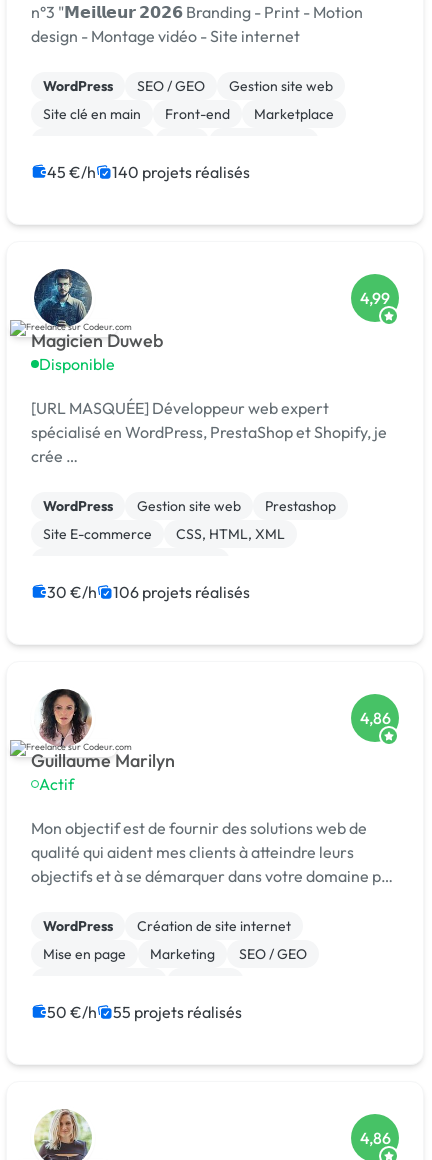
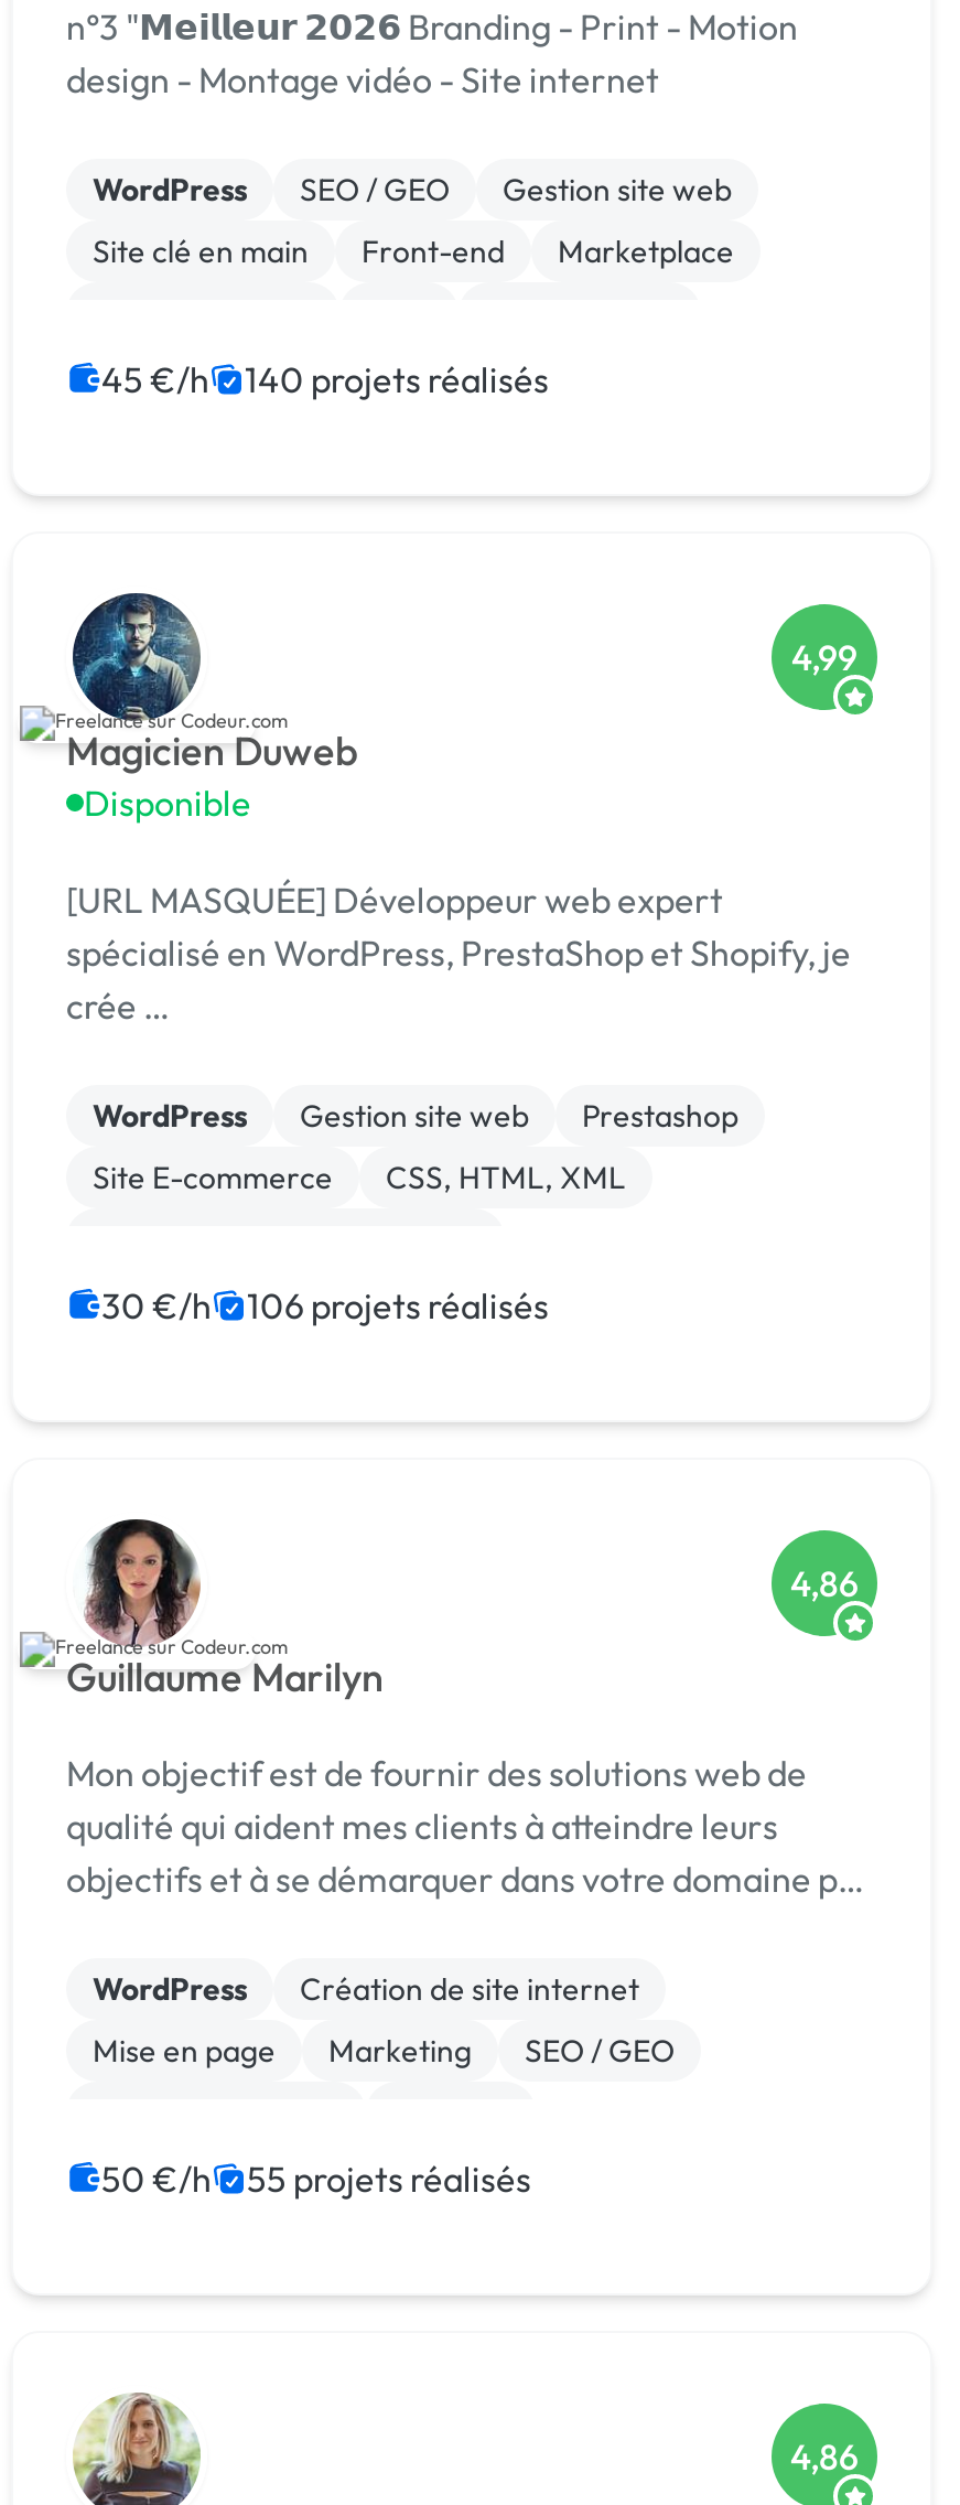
- Actif
